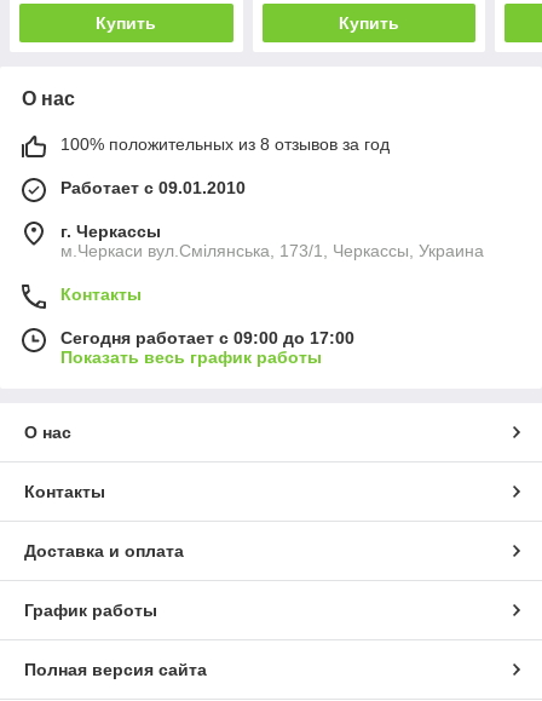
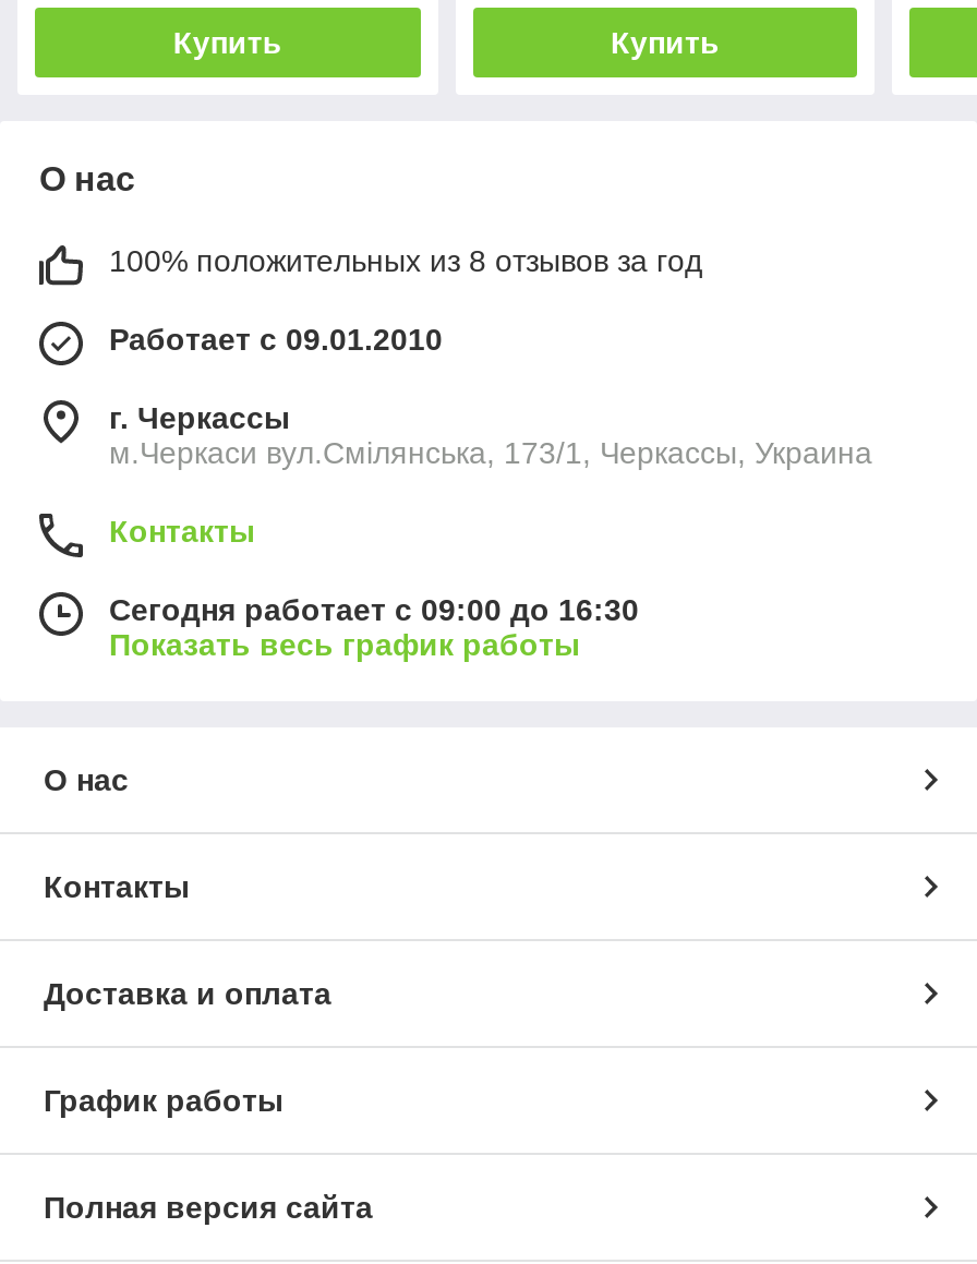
- Сегодня работает с 09:00 до 17:00
+ Сегодня работает с 09:00 до 16:30
